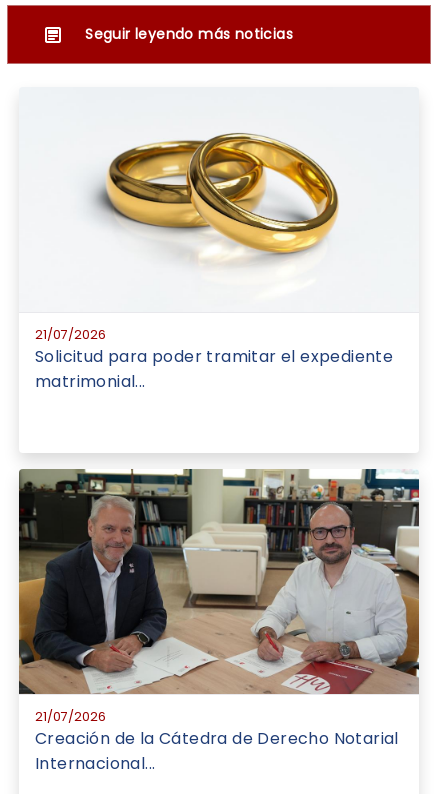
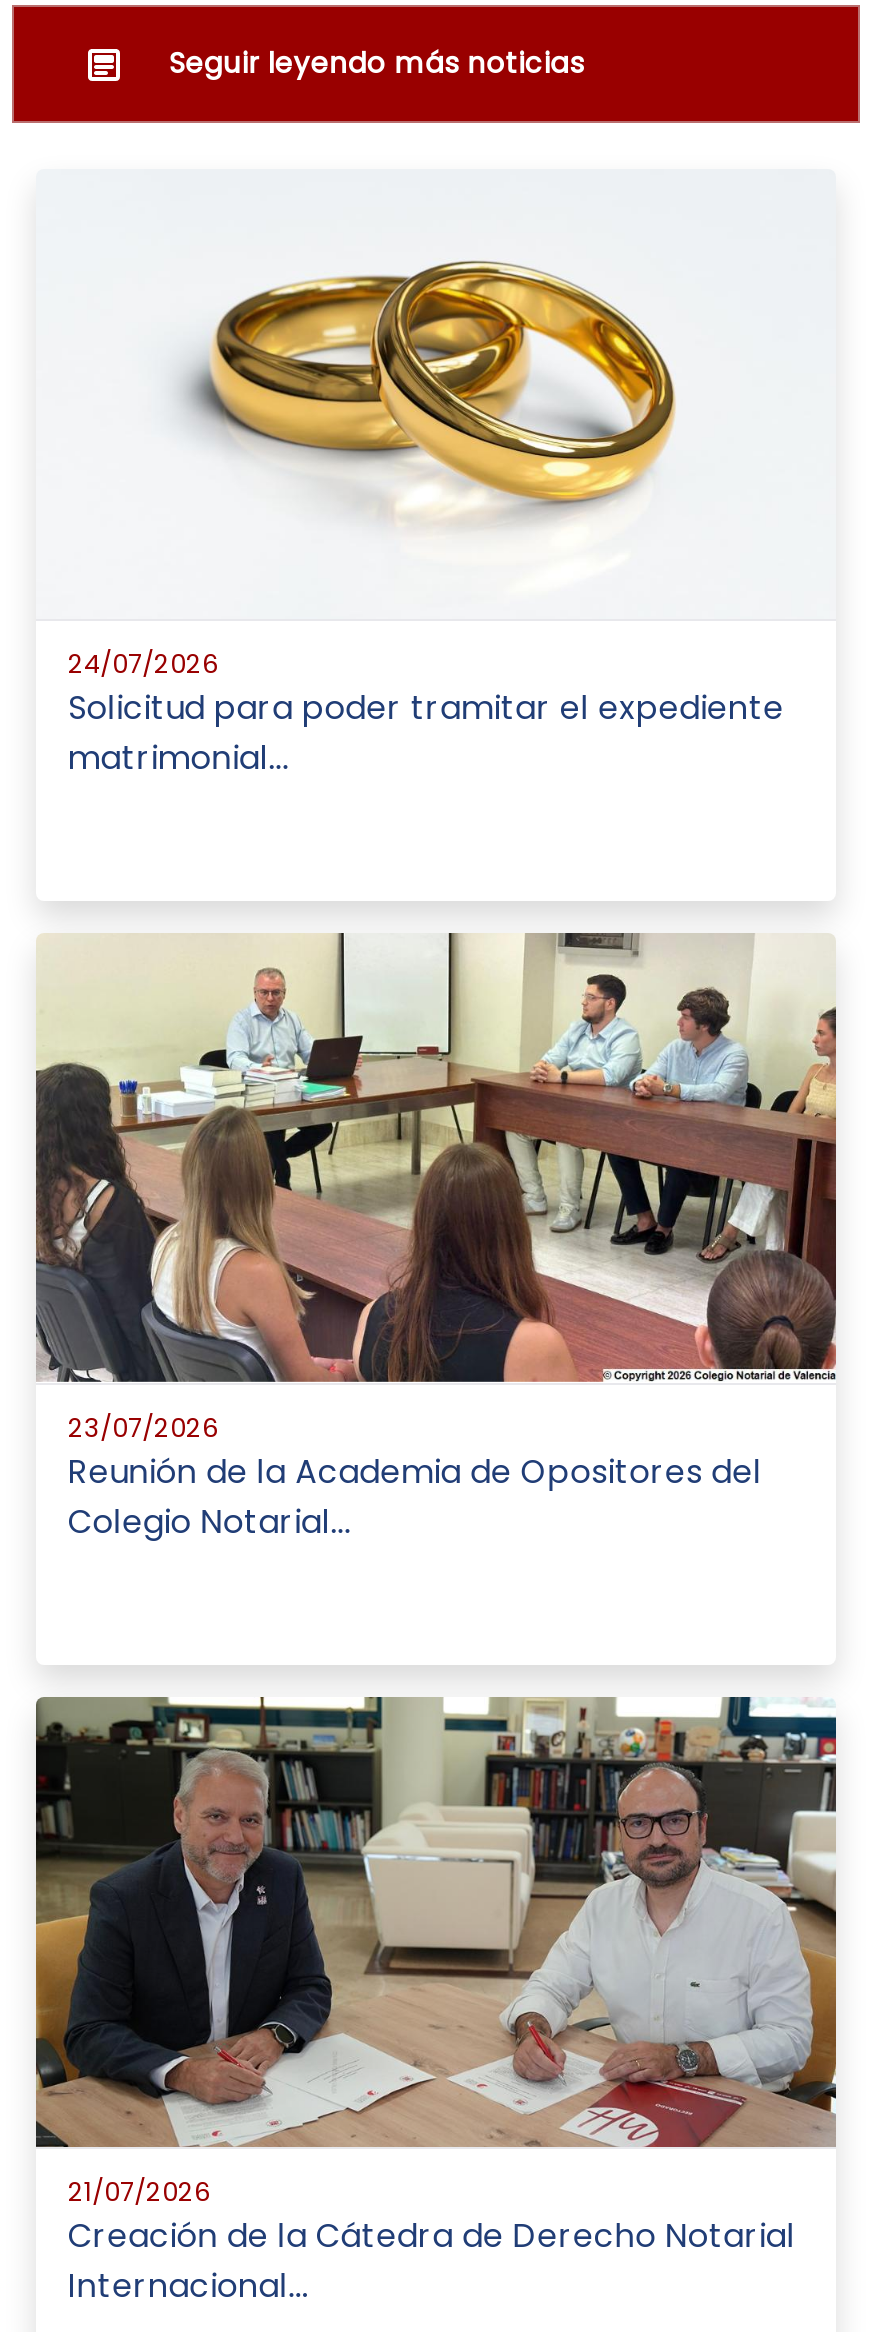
- 21/07/2026
+ 24/07/2026

+ [image]
+ 23/07/2026
+ Reunión de la Academia de Opositores del
+ Colegio Notarial...
